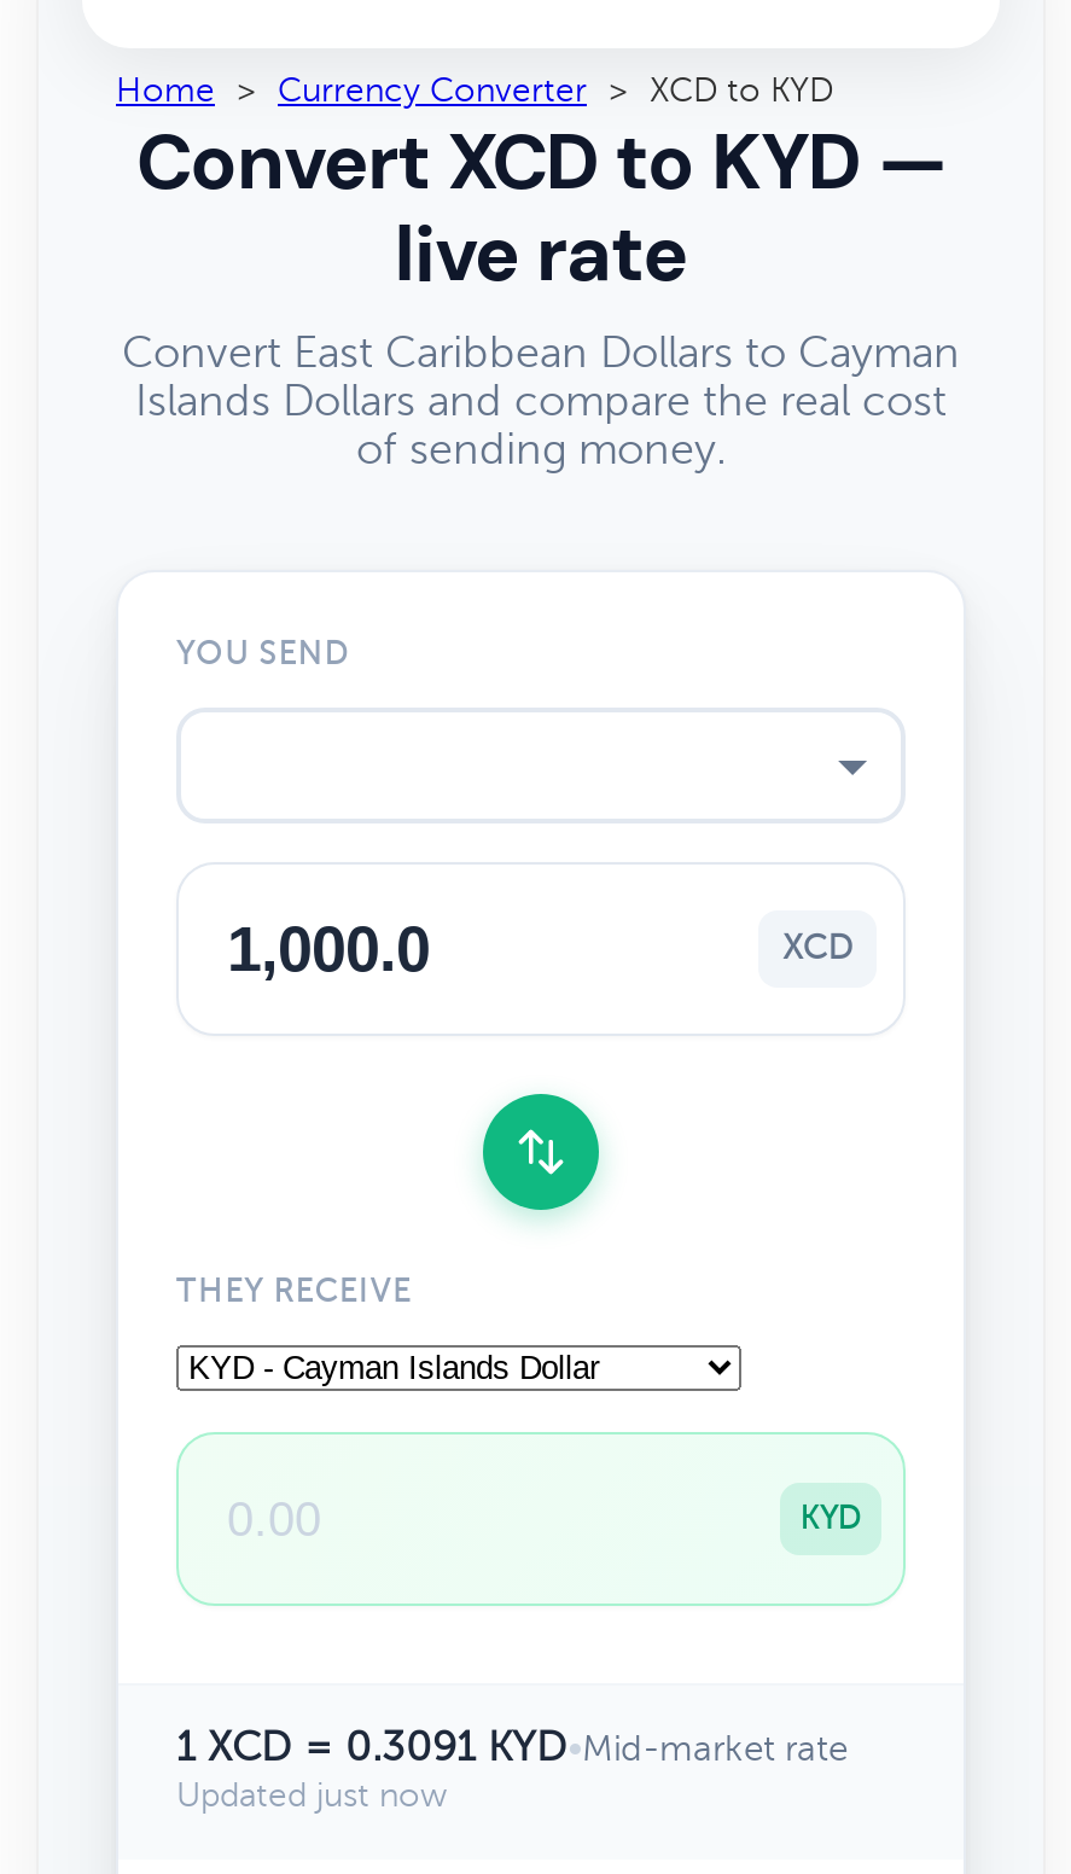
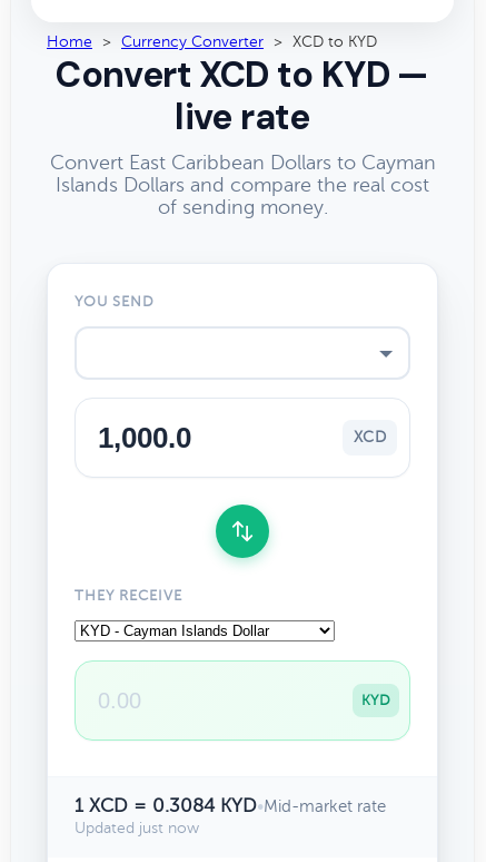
- 1 XCD = 0.3091 KYD • Mid-market rate
+ 1 XCD = 0.3084 KYD • Mid-market rate
